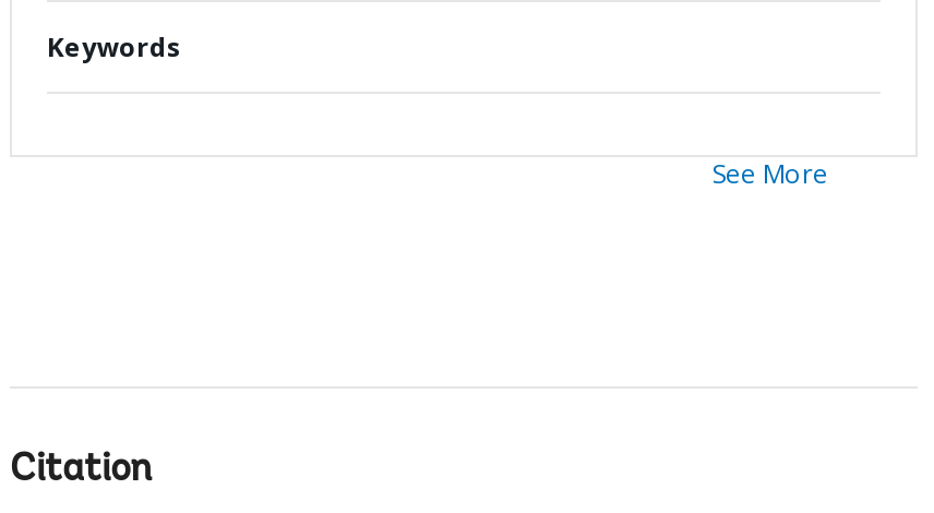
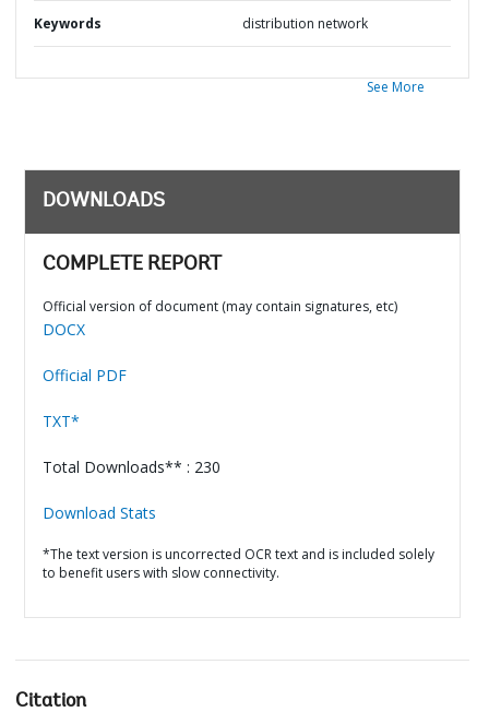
+ distribution network

+ DOWNLOADS
+ COMPLETE REPORT
+ Official version of document (may contain signatures, etc)
+ DOCX
+ Official PDF
+ TXT*
+ Total Downloads** : 230
+ Download Stats
+ *The text version is uncorrected OCR text and is included solely
+ to benefit users with slow connectivity.
